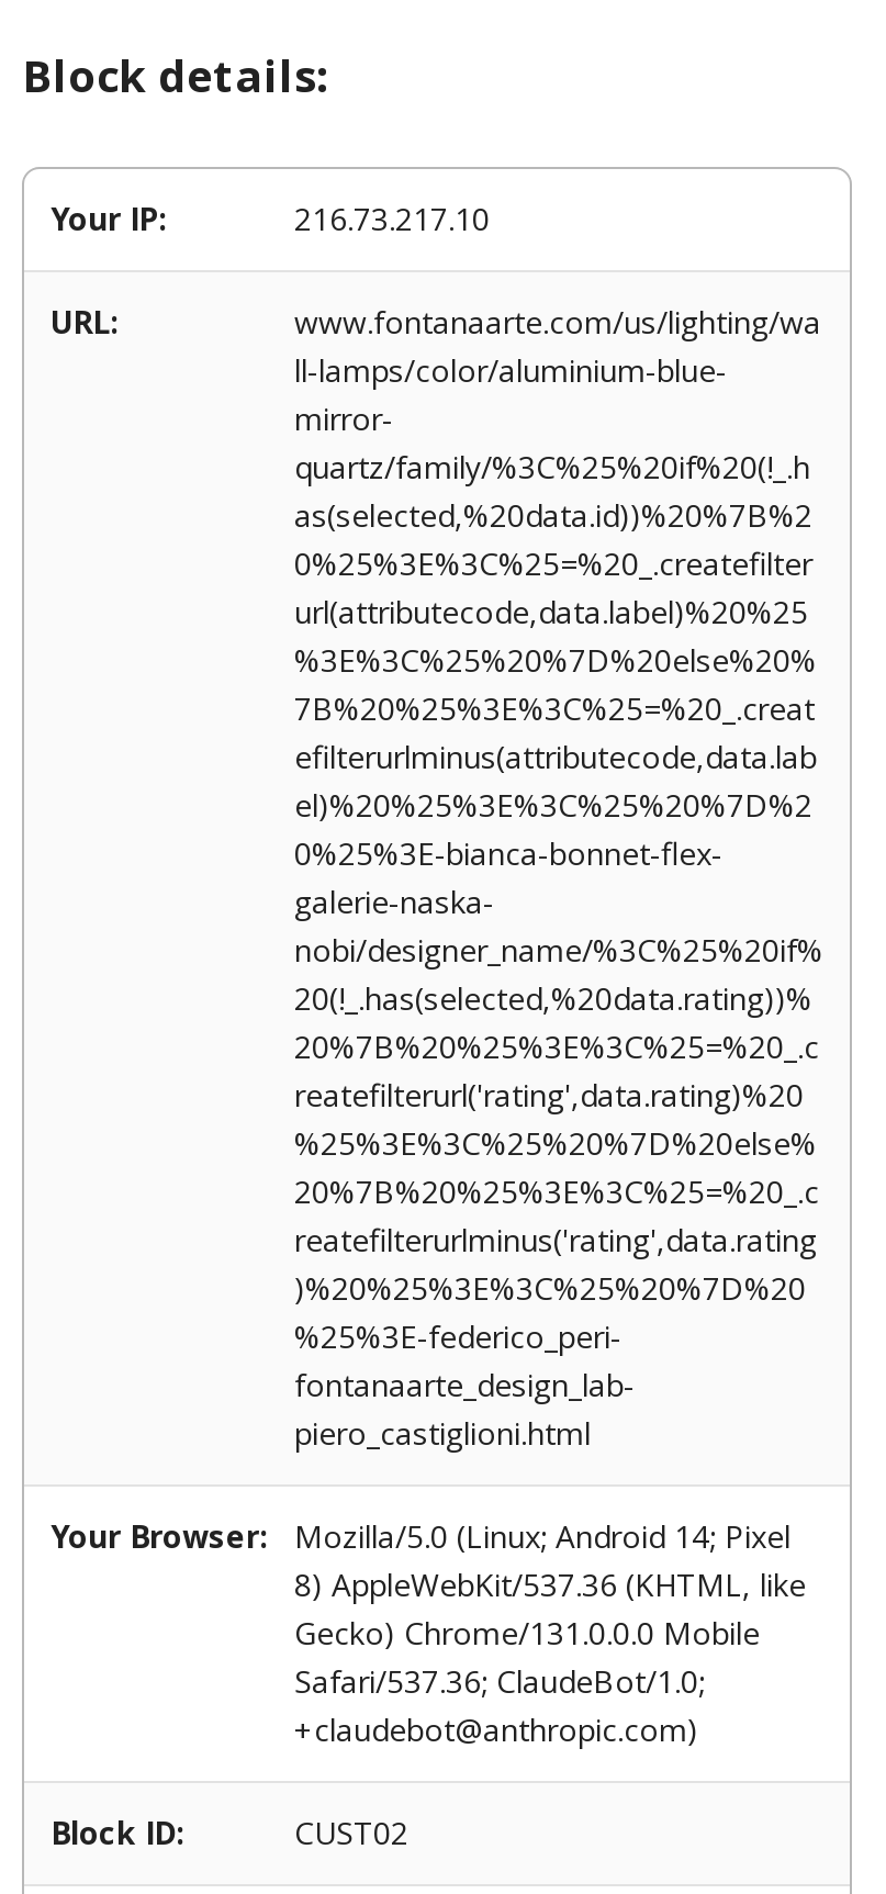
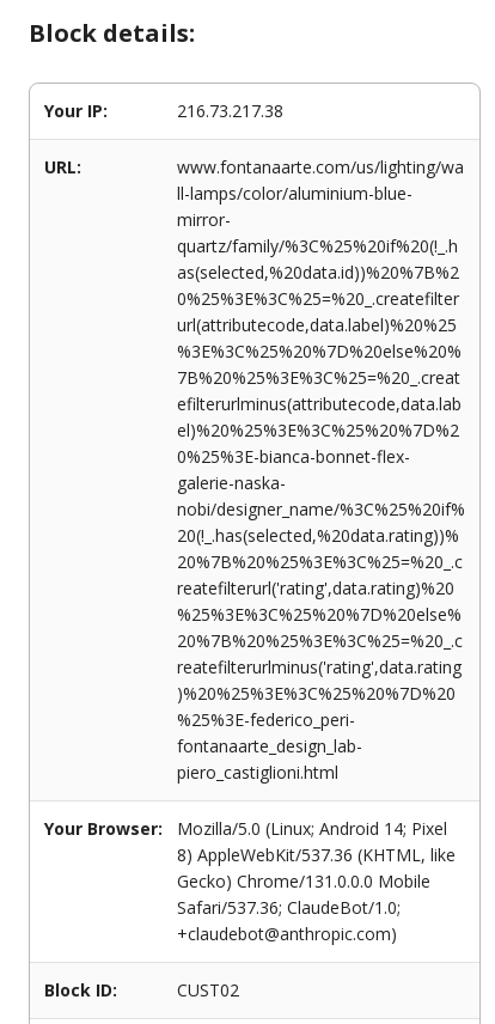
- 216.73.217.10
+ 216.73.217.38
